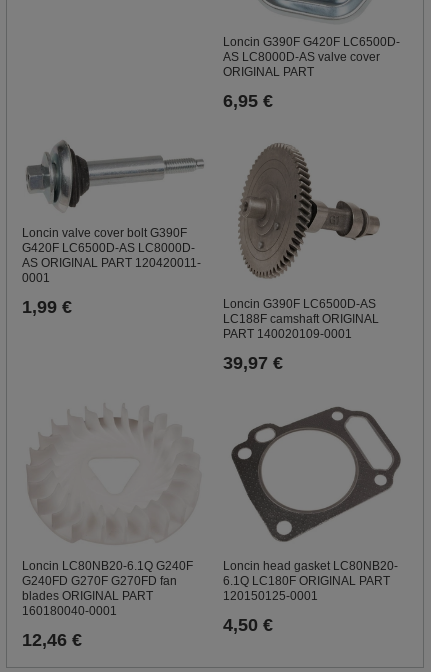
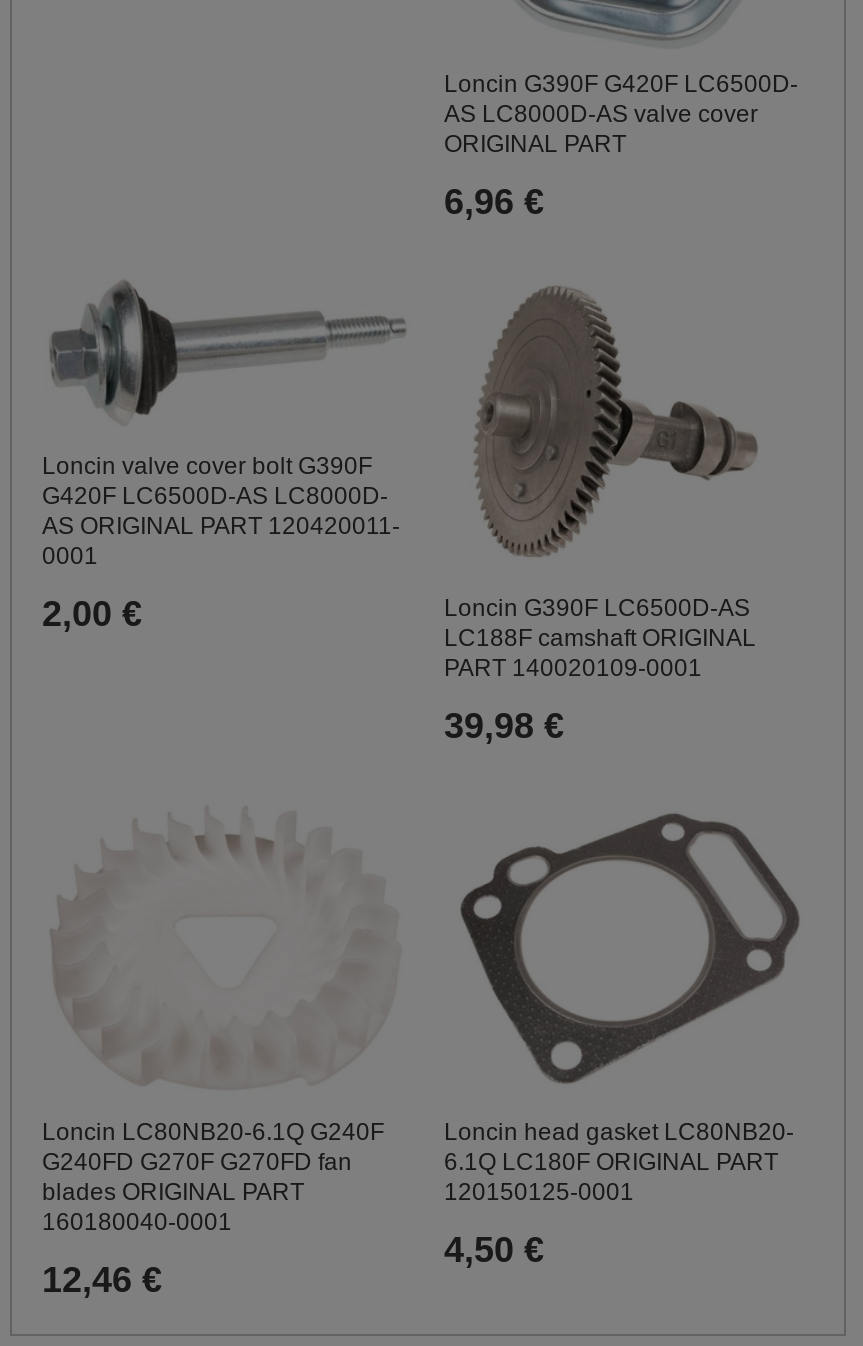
- 6,95 €
+ 6,96 €

- 1,99 €
+ 2,00 €

- 39,97 €
+ 39,98 €
